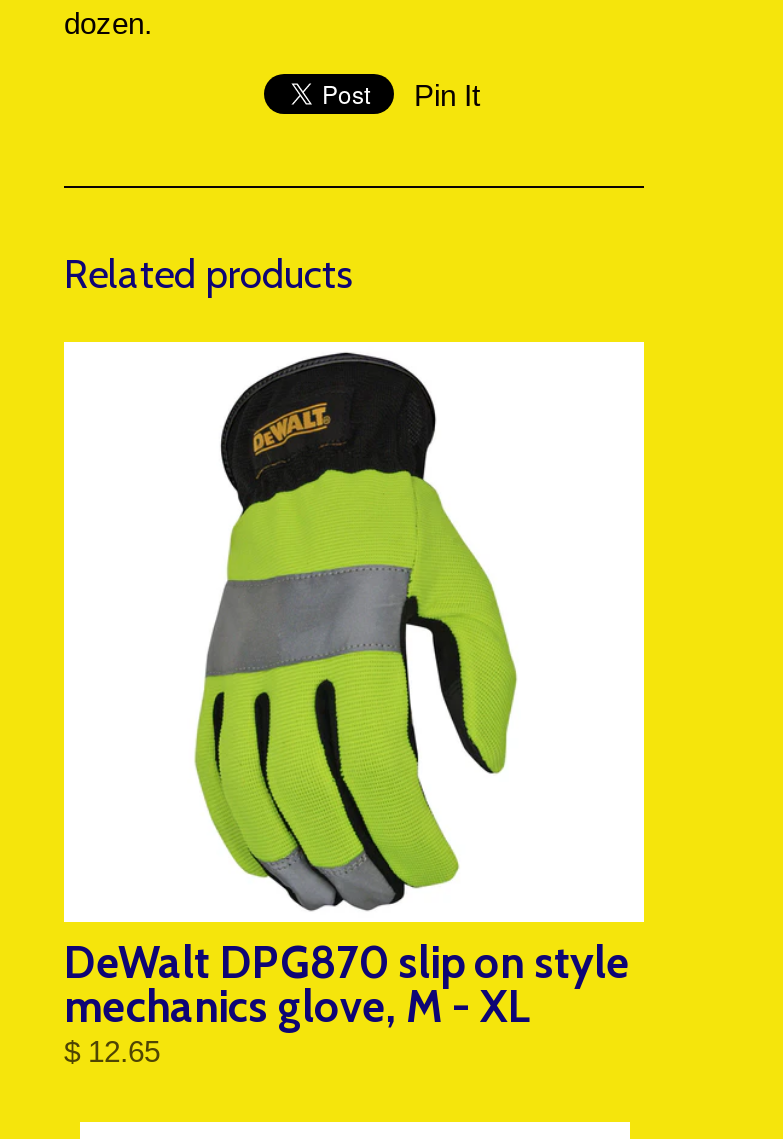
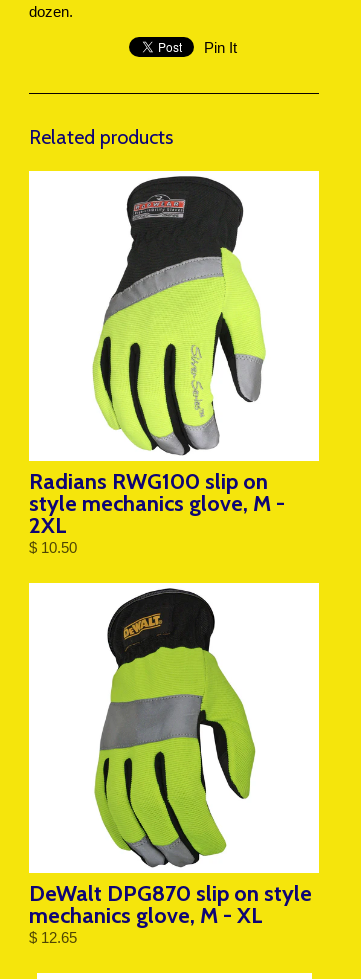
+ [image]
+ Radians RWG100 slip on
+ style mechanics glove, M -
+ 2XL
+ $ 10.50
